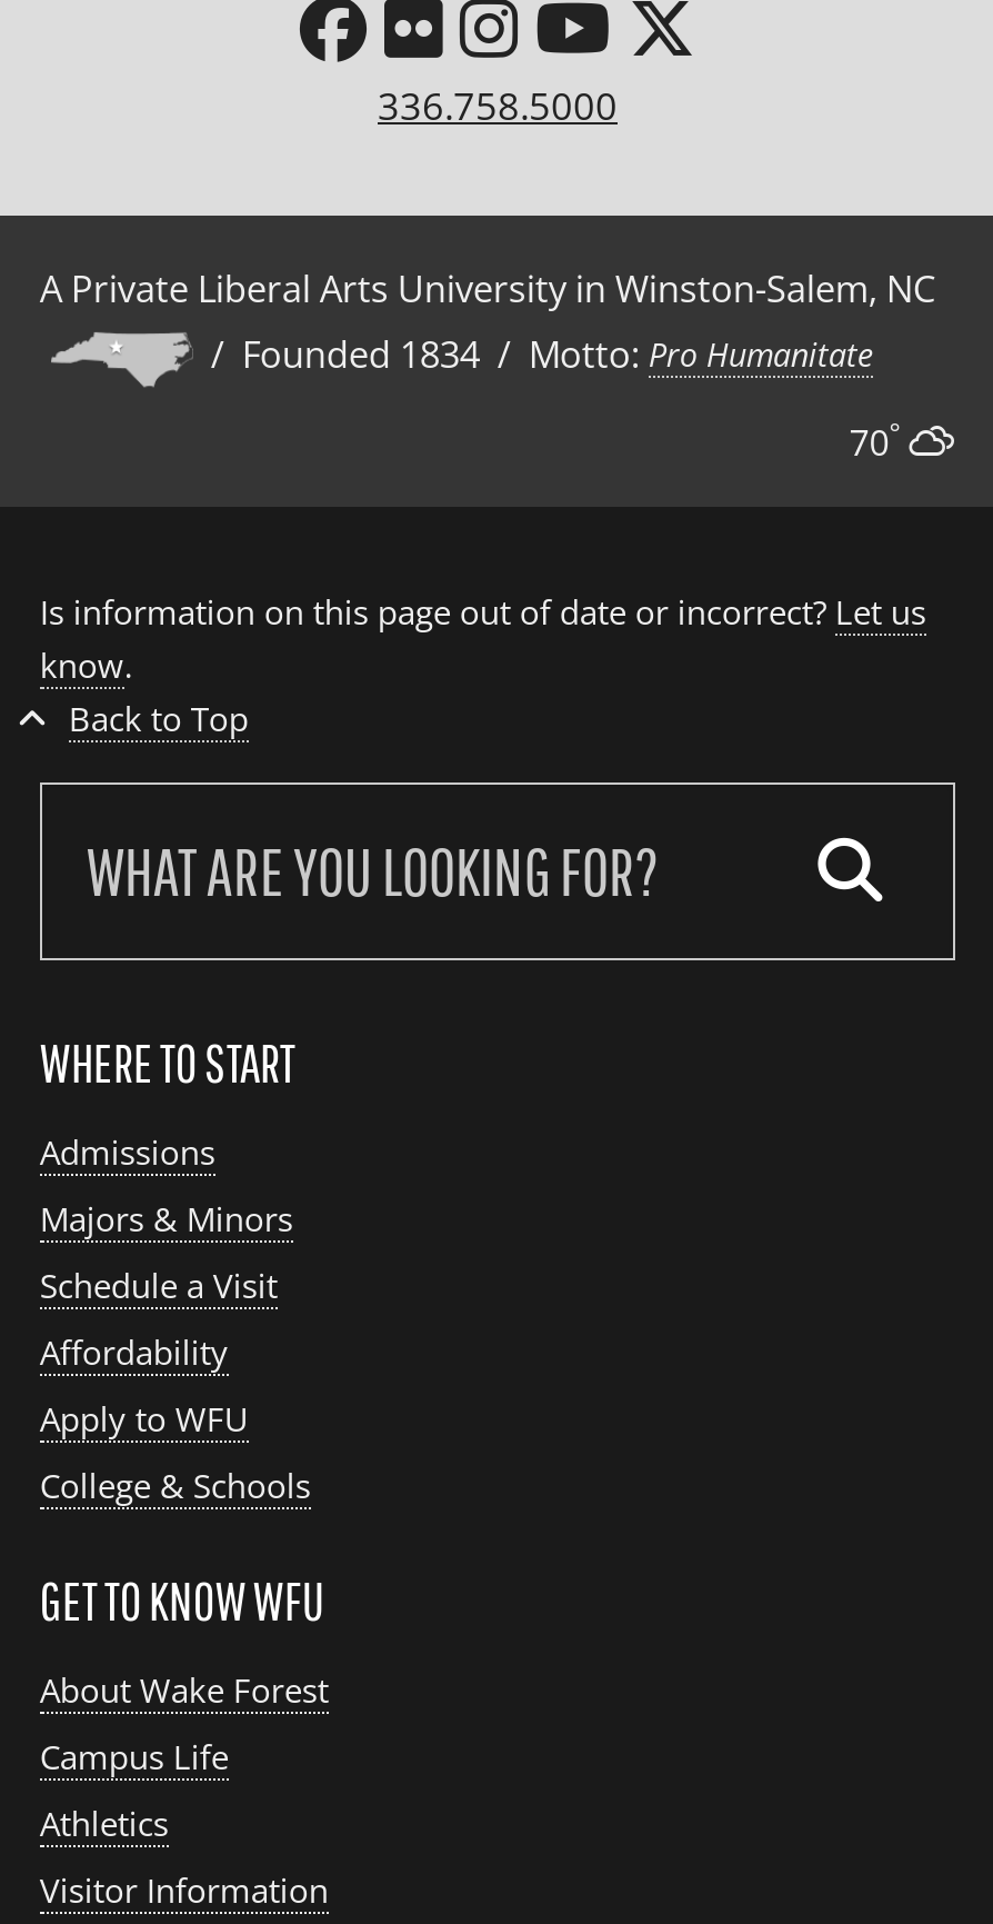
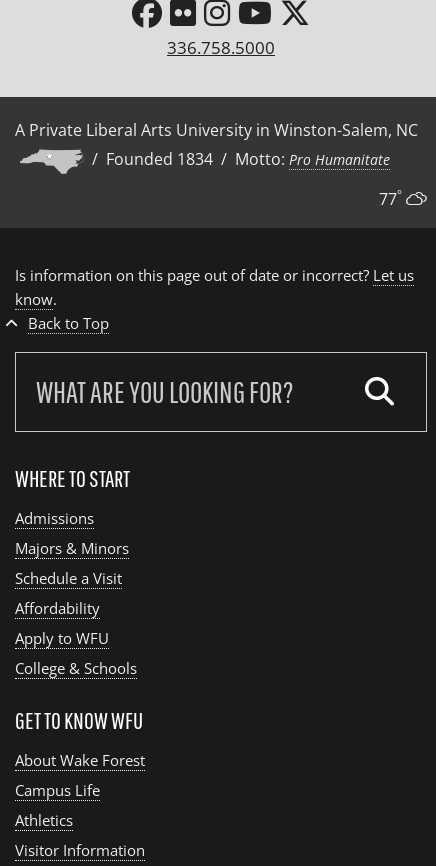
- 70°
+ 77°
